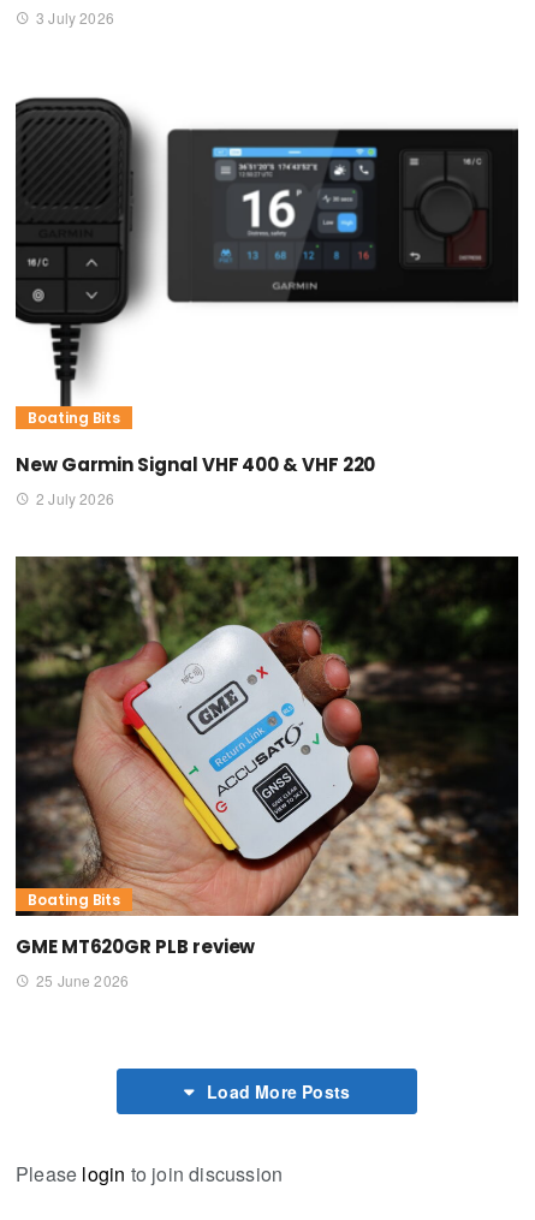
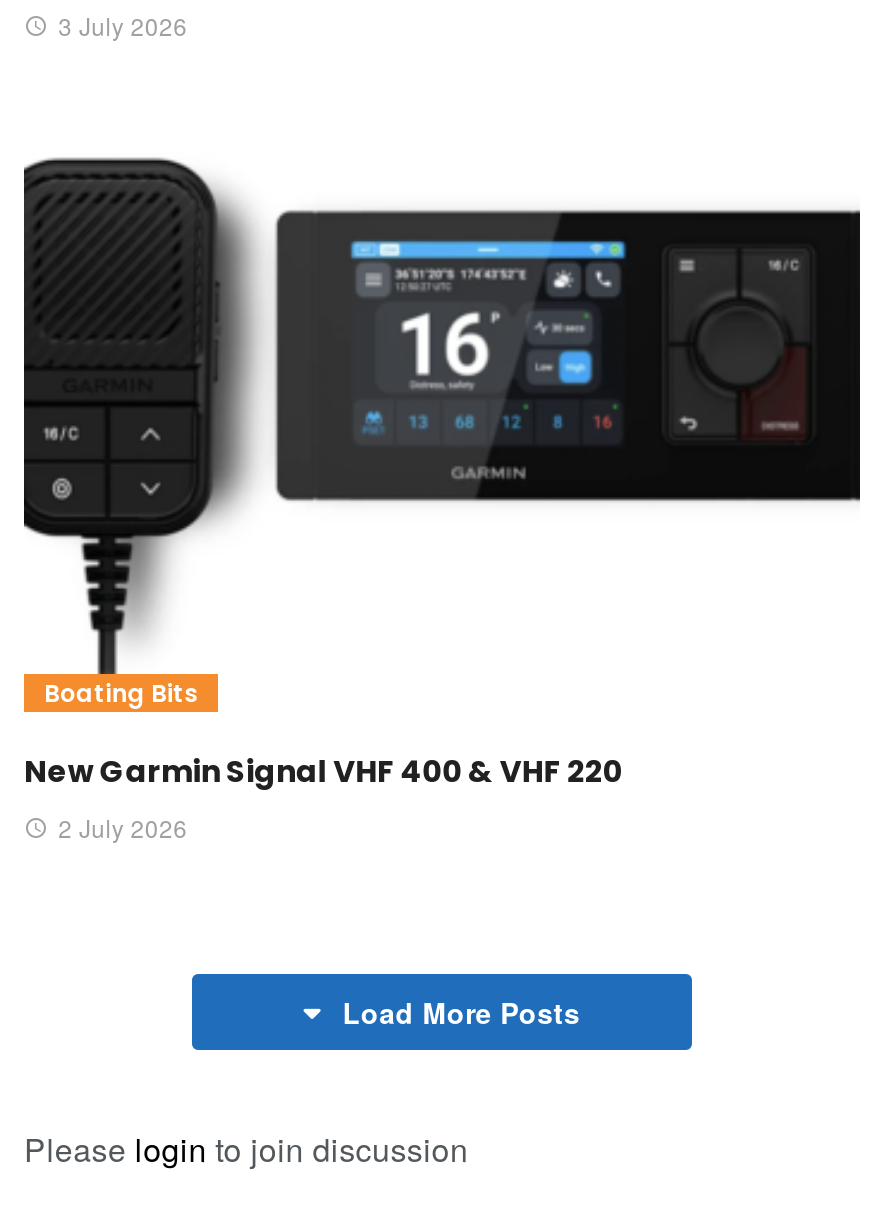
- [image]
- Boating Bits
- GME MT620GR PLB review
- 25 June 2026
